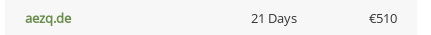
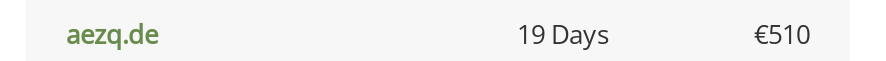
- 21 Days
+ 19 Days
